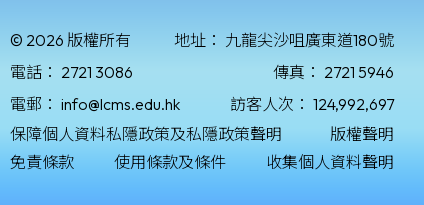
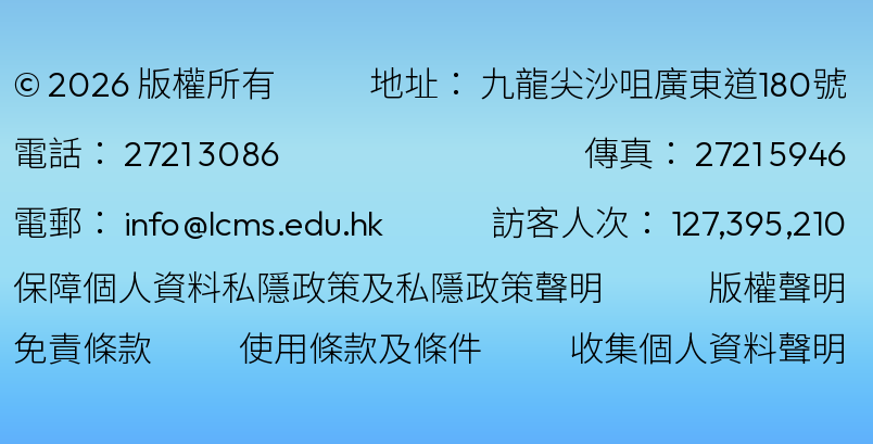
- 訪客人次： 124,992,697
+ 訪客人次： 127,395,210
